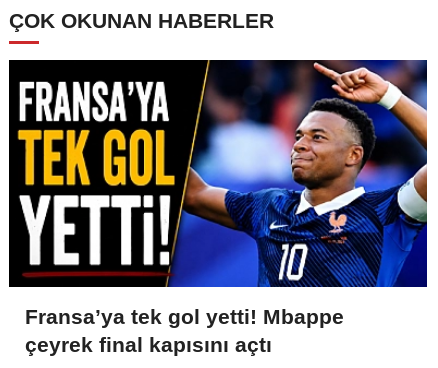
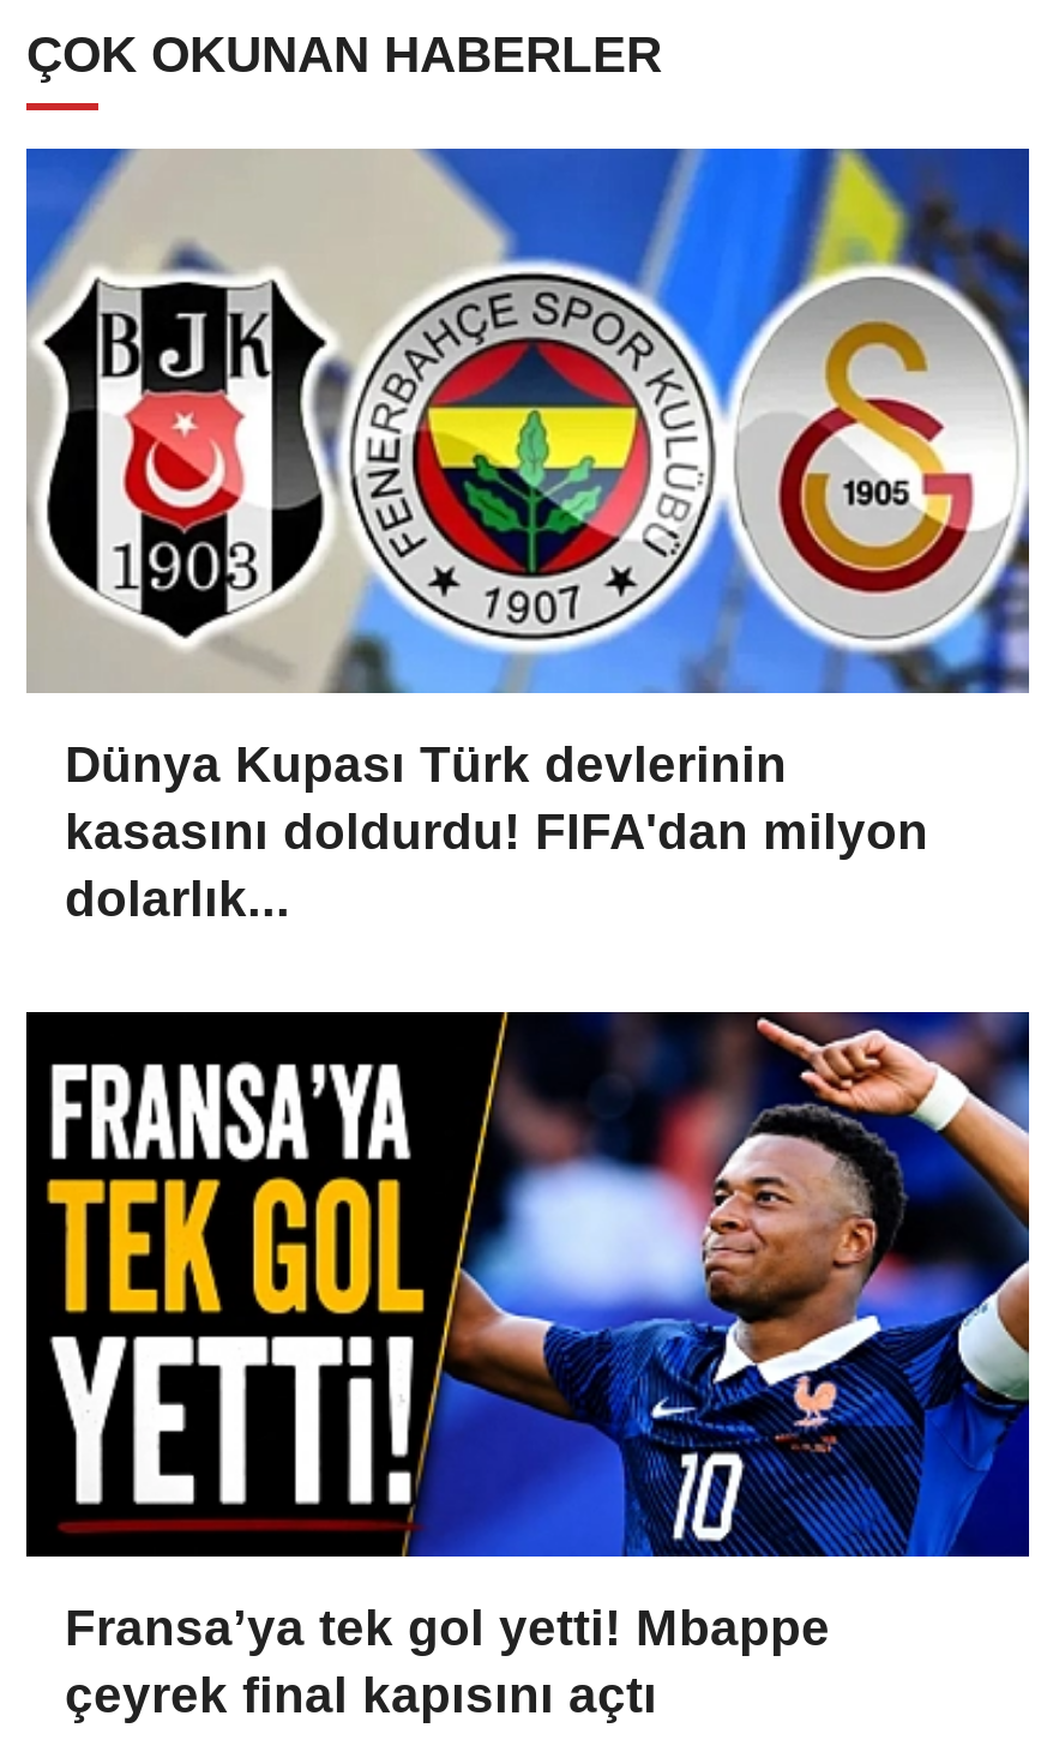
+ [image]
+ Dünya Kupası Türk devlerinin
+ kasasını doldurdu! FIFA'dan milyon
+ dolarlık...
